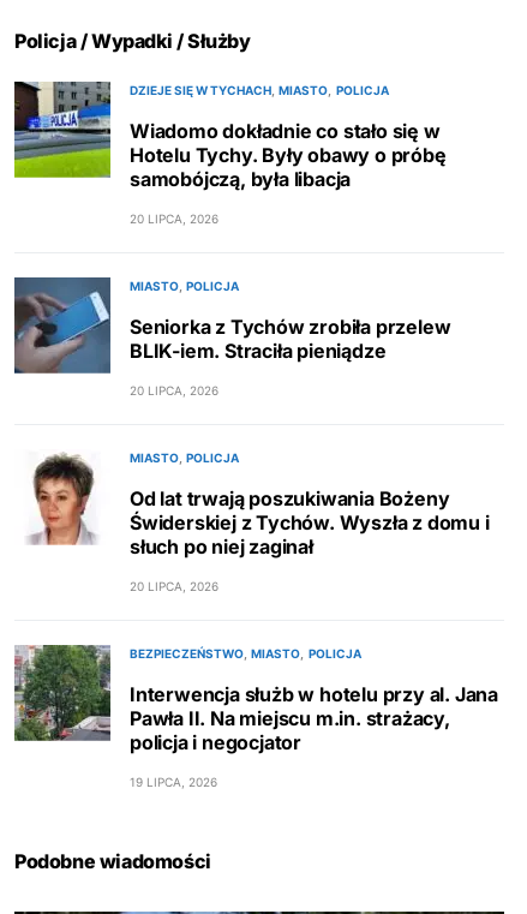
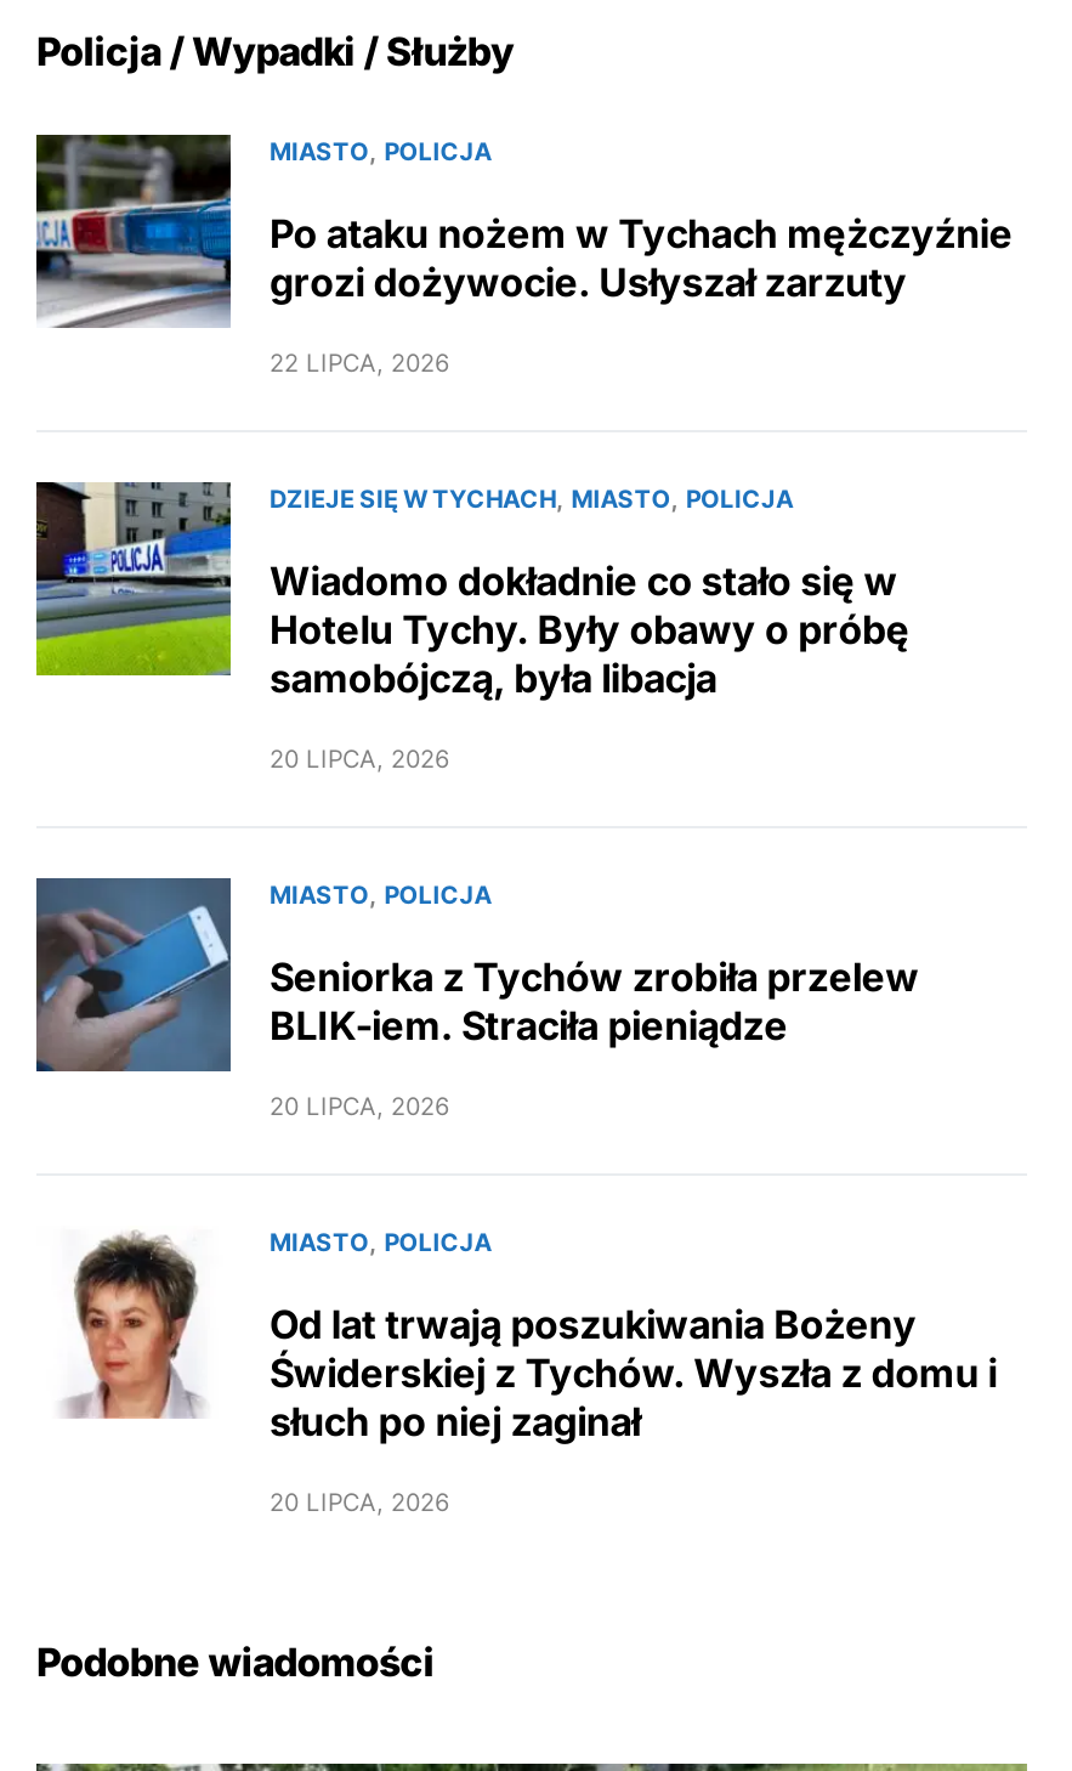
+ [image]
+ MIASTO POLICJA
+ Po ataku nożem w Tychach mężczyźnie
+ grozi dożywocie. Usłyszał zarzuty
+ 22 LIPCA, 2026

moved down: [image] | DZIEJE SIĘ W TYCHACH MIASTO POLICJA | Wiadomo dokładnie co stało się w | ... | słuch po niej zaginał | 20 LIPCA, 2026

- [image]
- BEZPIECZEŃSTWO MIASTO POLICJA
- Interwencja służb w hotelu przy al. Jana
- Pawła II. Na miejscu m.in. strażacy,
- policja i negocjator
- 19 LIPCA, 2026
